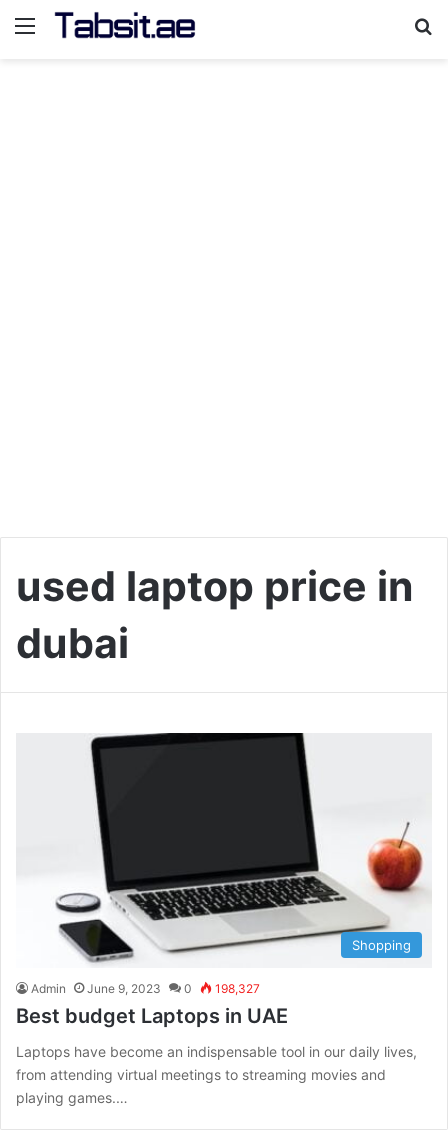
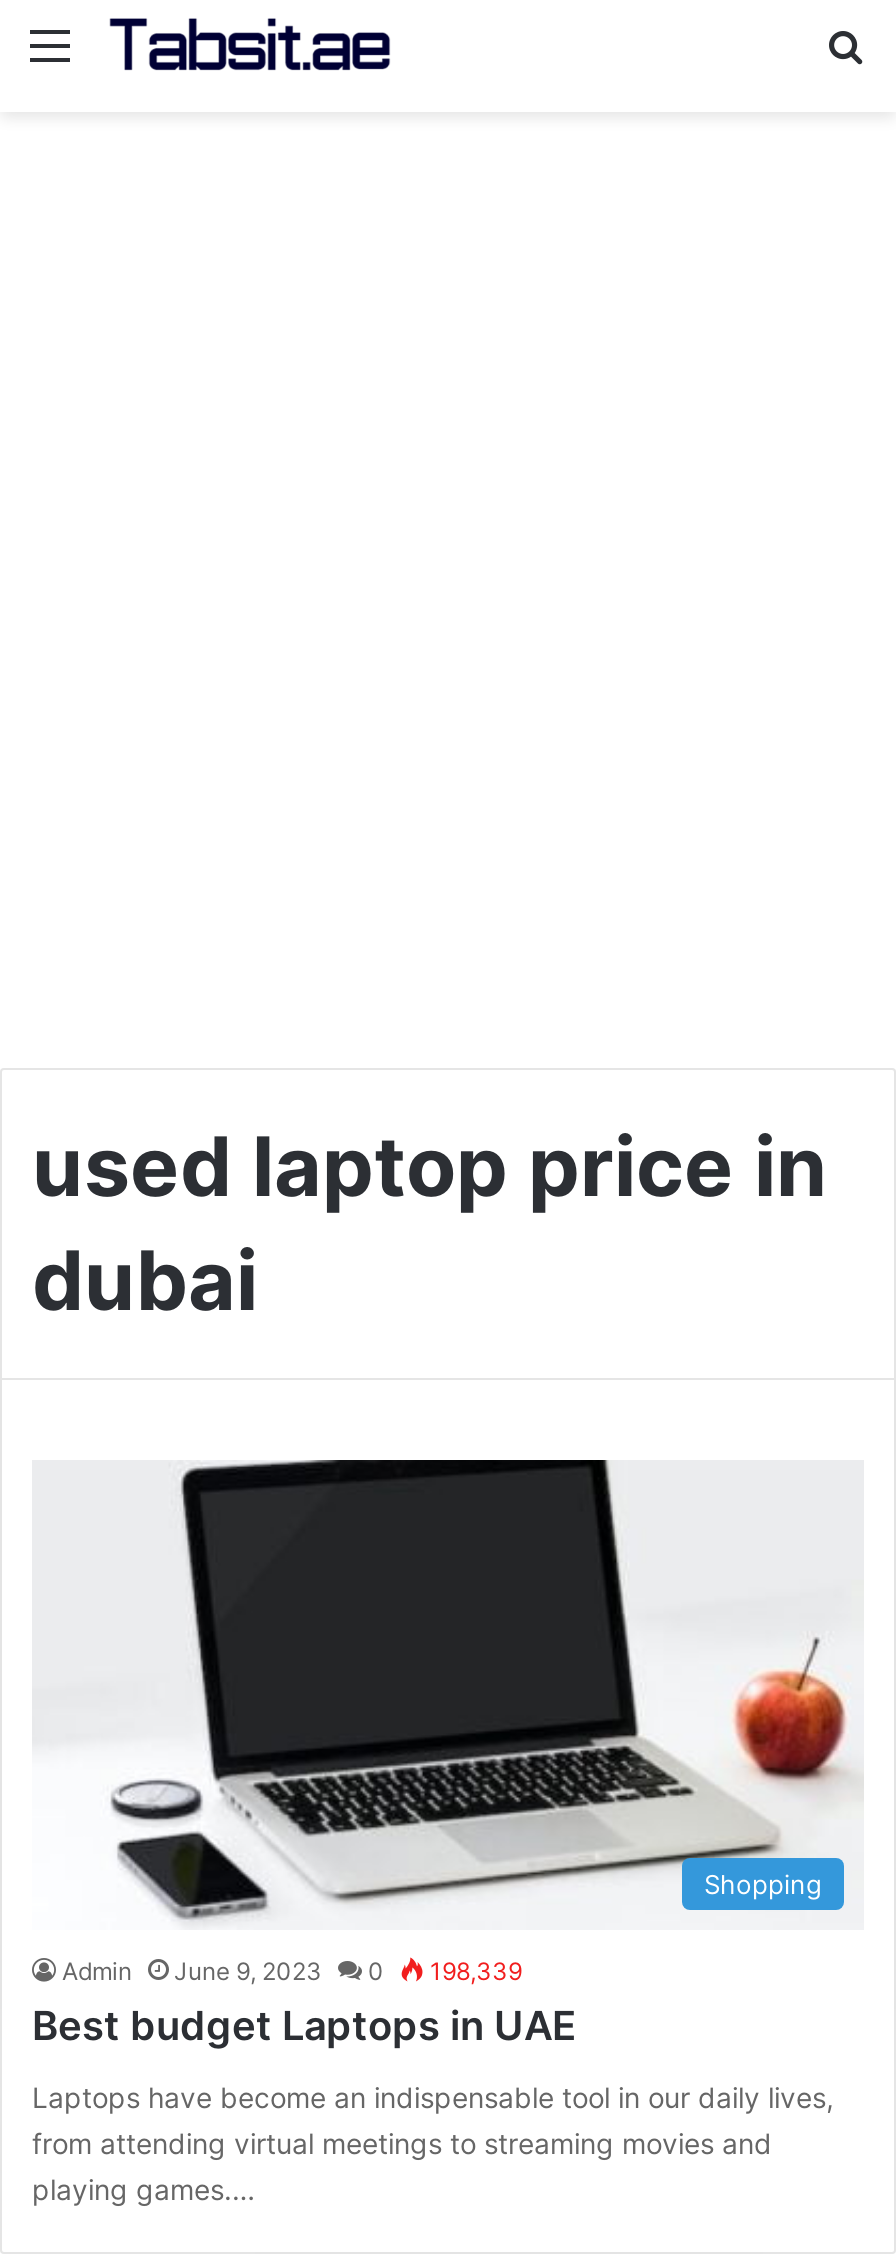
- Admin June 9, 2023 0 198,327
+ Admin June 9, 2023 0 198,339
